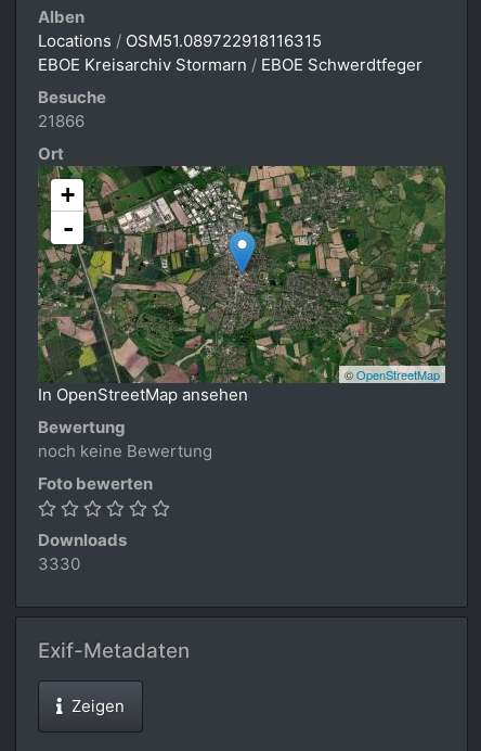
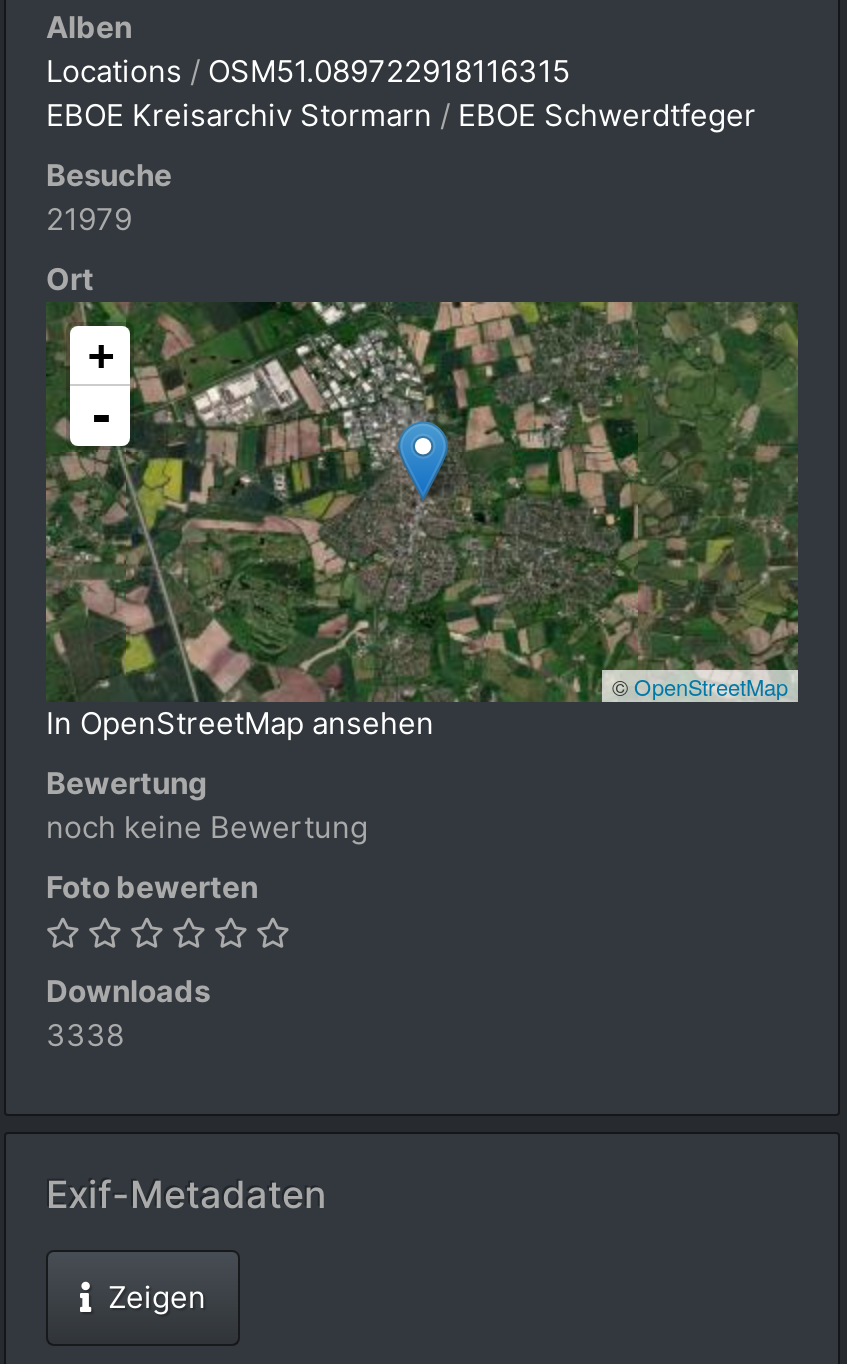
- 21866
+ 21979

- 3330
+ 3338
